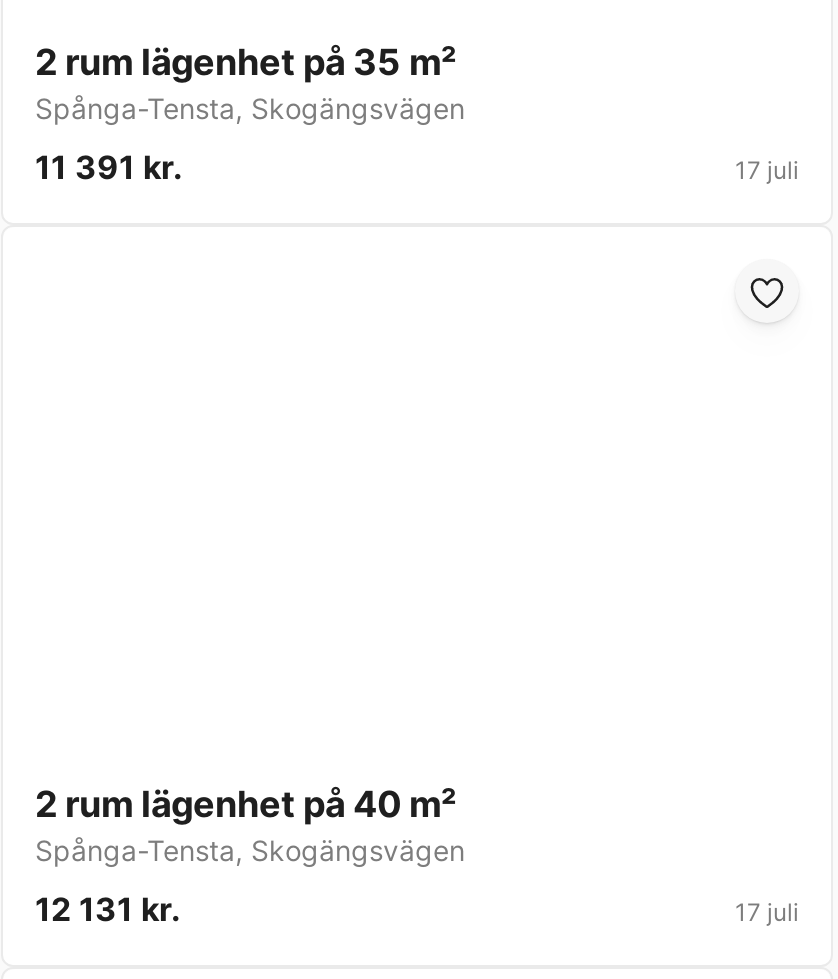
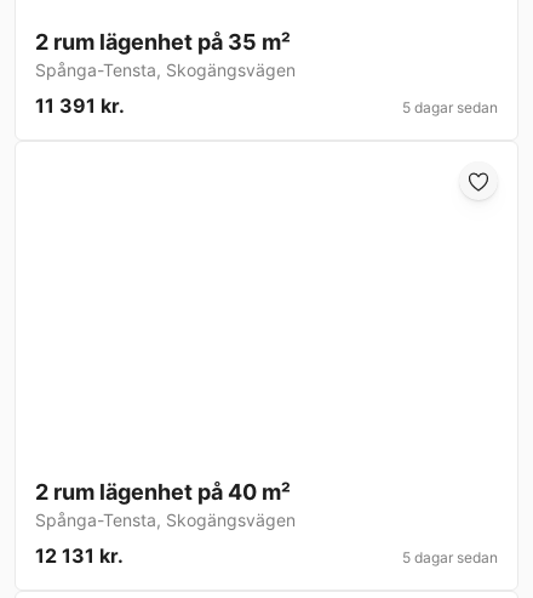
- 17 juli
+ 5 dagar sedan

- 17 juli
+ 5 dagar sedan
